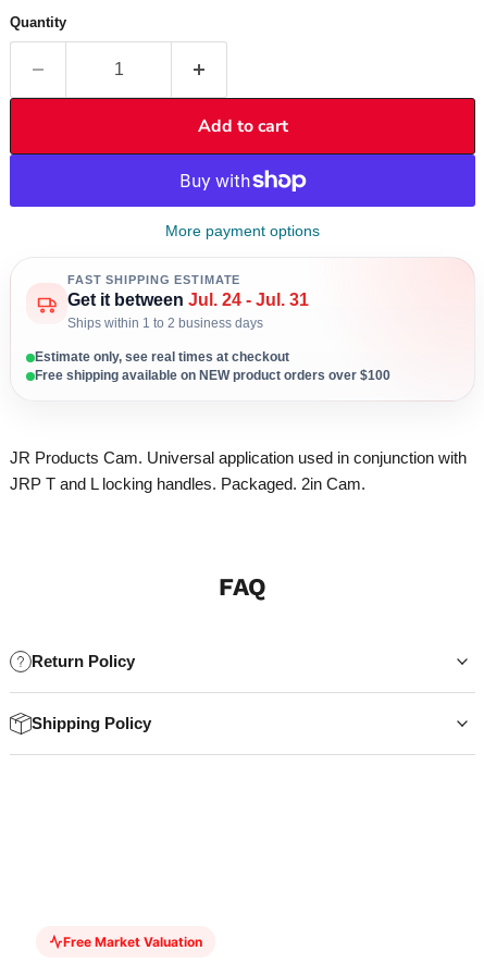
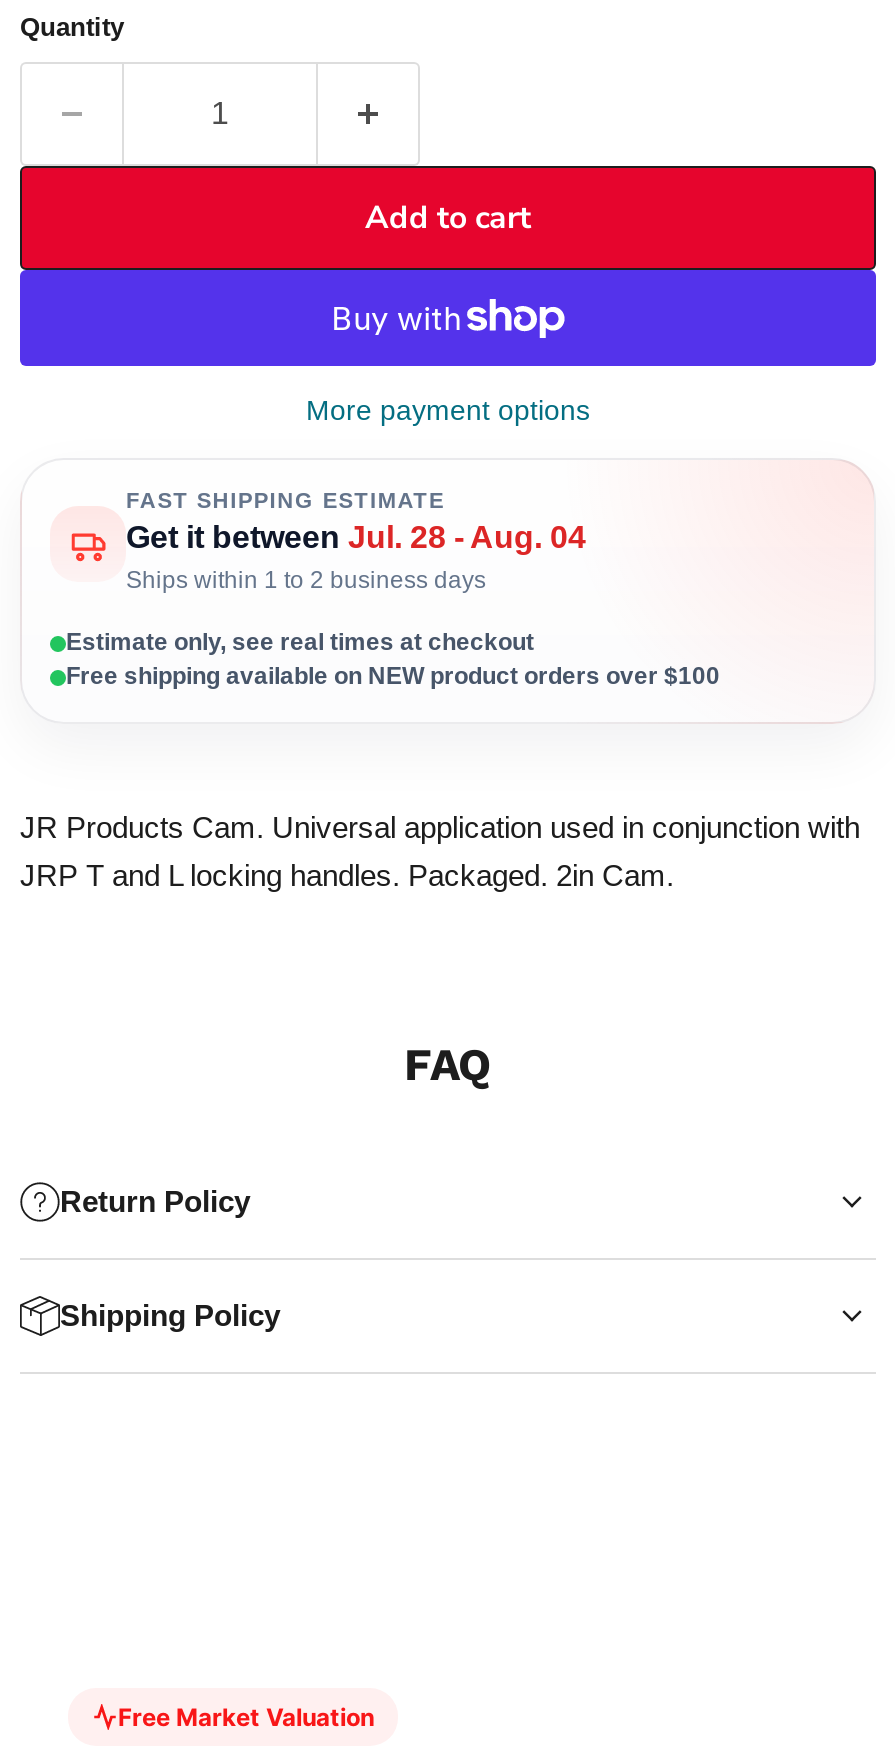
- Get it between Jul. 24 - Jul. 31
+ Get it between Jul. 28 - Aug. 04
